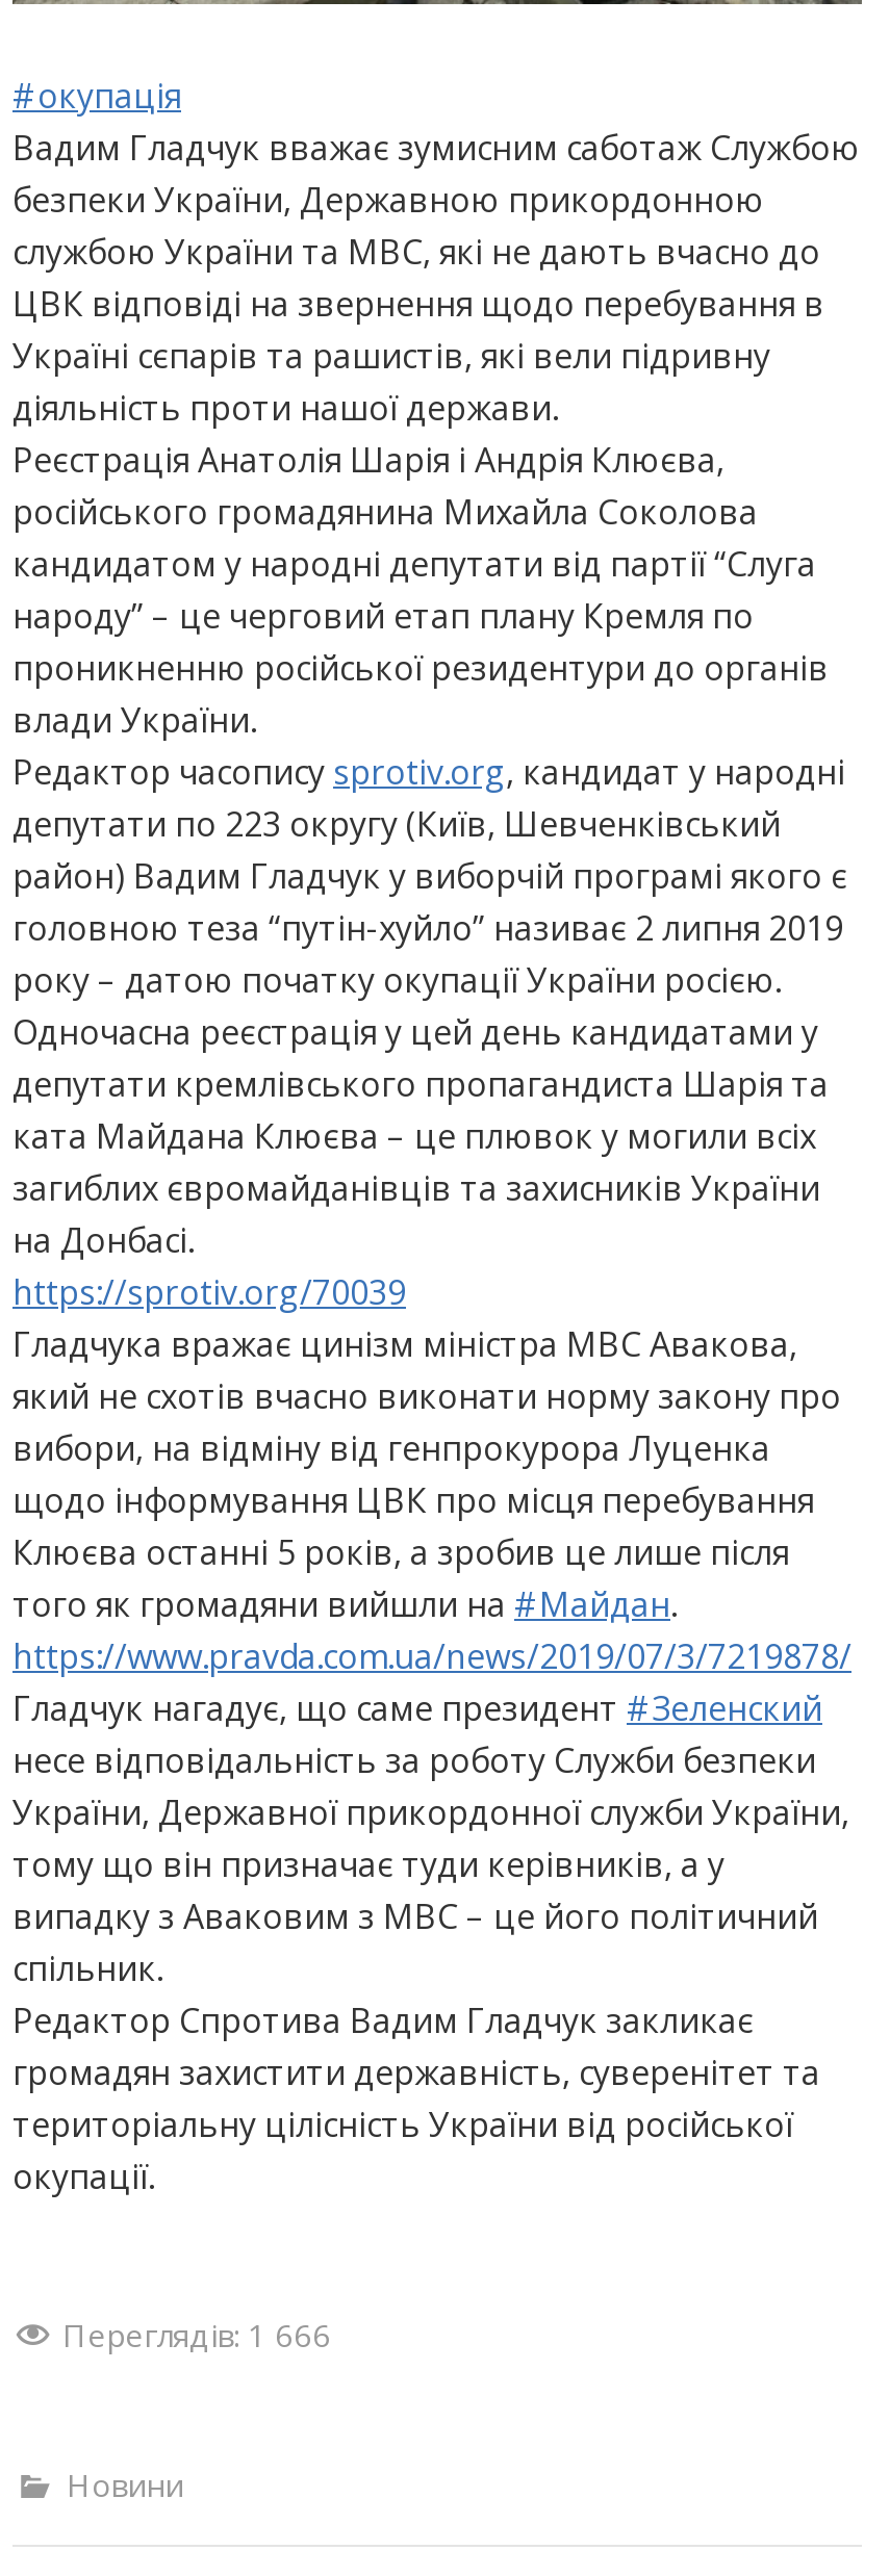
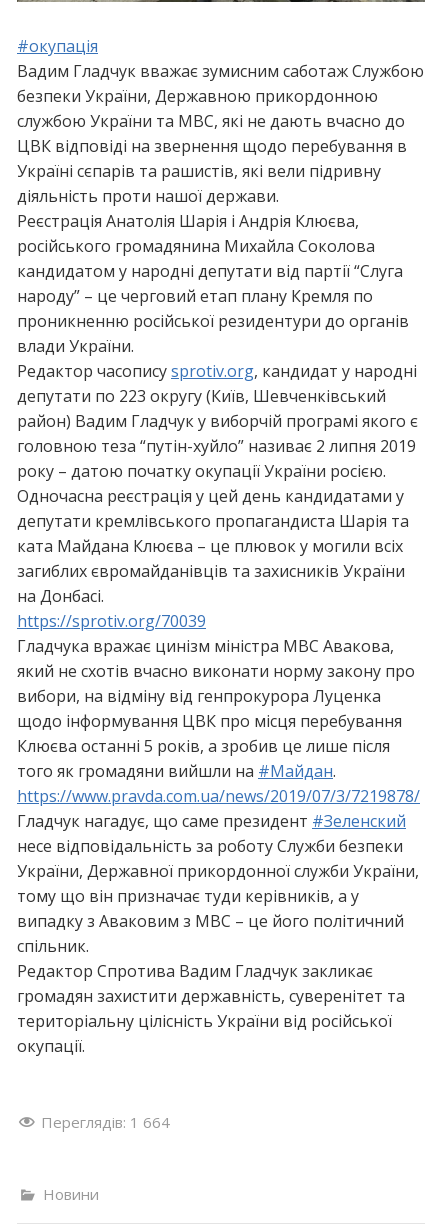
- Переглядів: 1 666
+ Переглядів: 1 664
